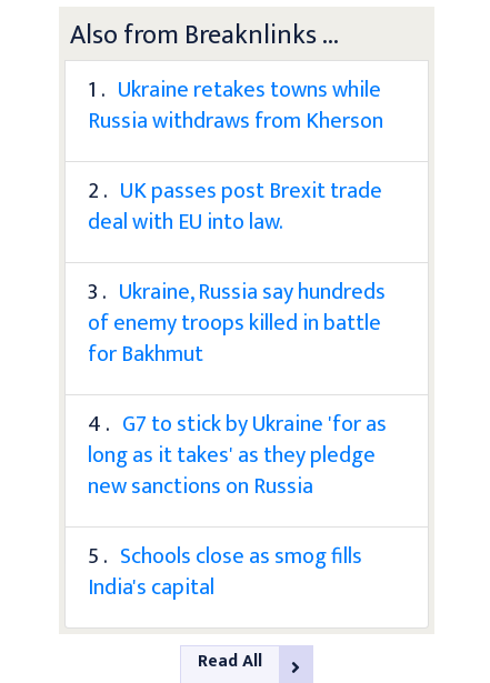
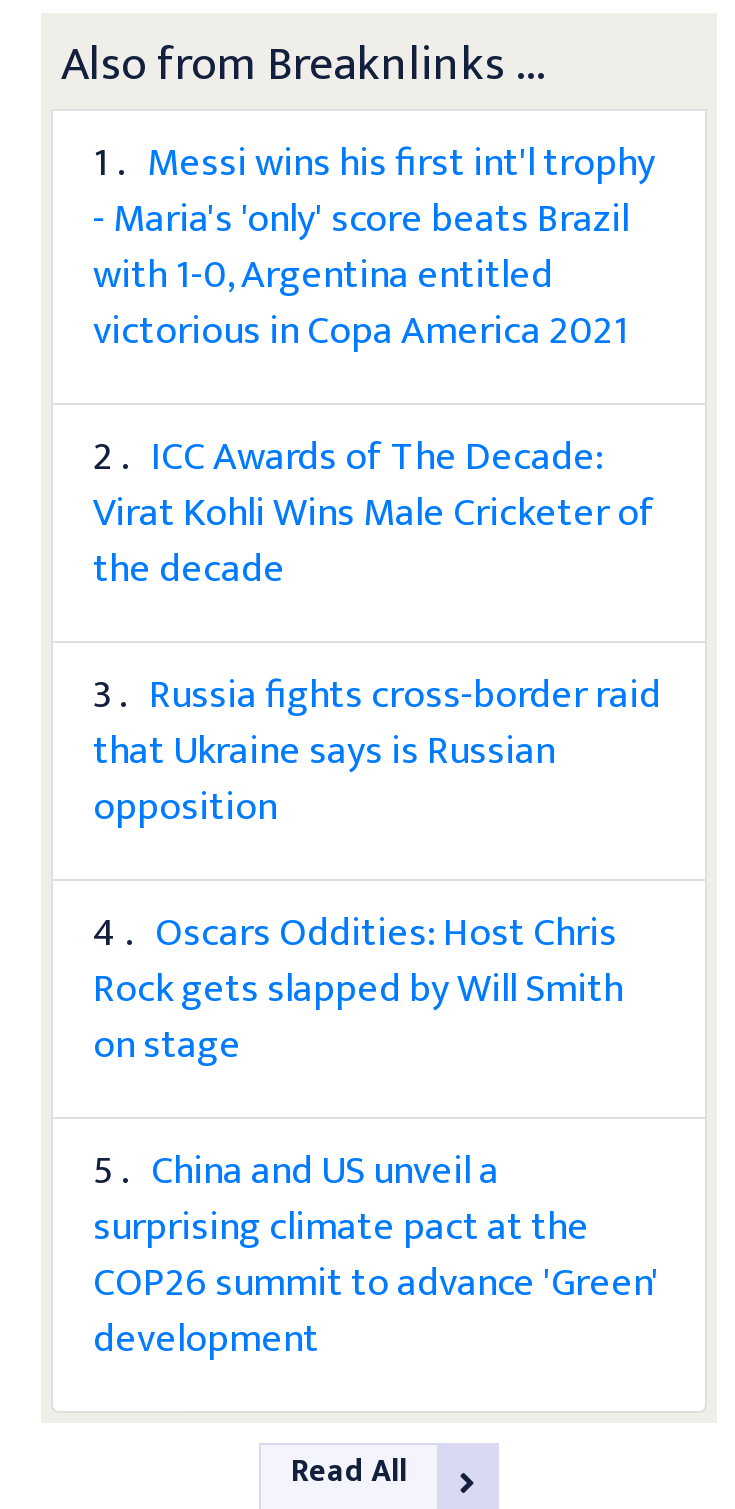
- 1 . Ukraine retakes towns while
- Russia withdraws from Kherson
+ 1 . Messi wins his first int'l trophy
+ - Maria's 'only' score beats Brazil
+ with 1-0, Argentina entitled
+ victorious in Copa America 2021

- 2 . UK passes post Brexit trade
- deal with EU into law.
+ 2 . ICC Awards of The Decade:
+ Virat Kohli Wins Male Cricketer of
+ the decade

- 3 . Ukraine, Russia say hundreds
- of enemy troops killed in battle
- for Bakhmut
+ 3 . Russia fights cross-border raid
+ that Ukraine says is Russian
+ opposition

- 4 . G7 to stick by Ukraine 'for as
- long as it takes' as they pledge
- new sanctions on Russia
+ 4 . Oscars Oddities: Host Chris
+ Rock gets slapped by Will Smith
+ on stage

- 5 . Schools close as smog fills
- India's capital
+ 5 . China and US unveil a
+ surprising climate pact at the
+ COP26 summit to advance 'Green'
+ development
